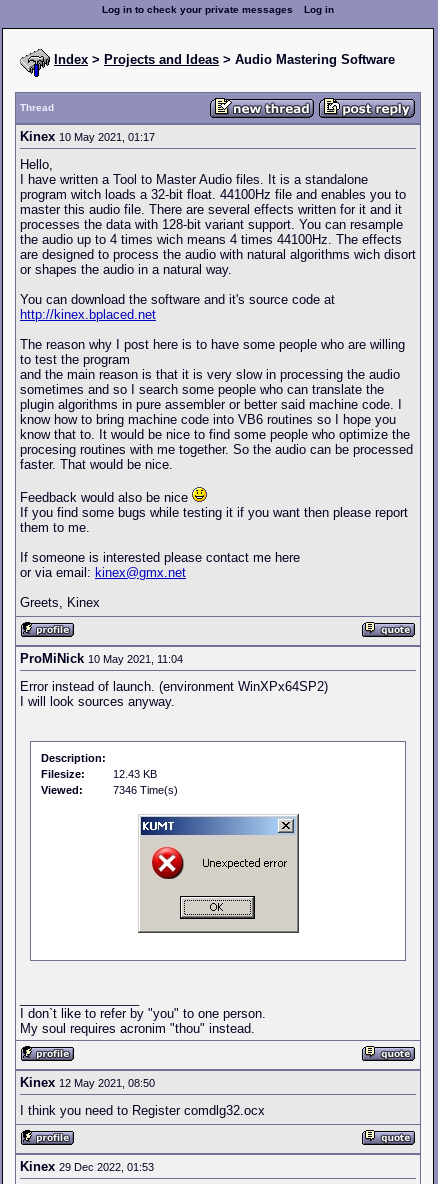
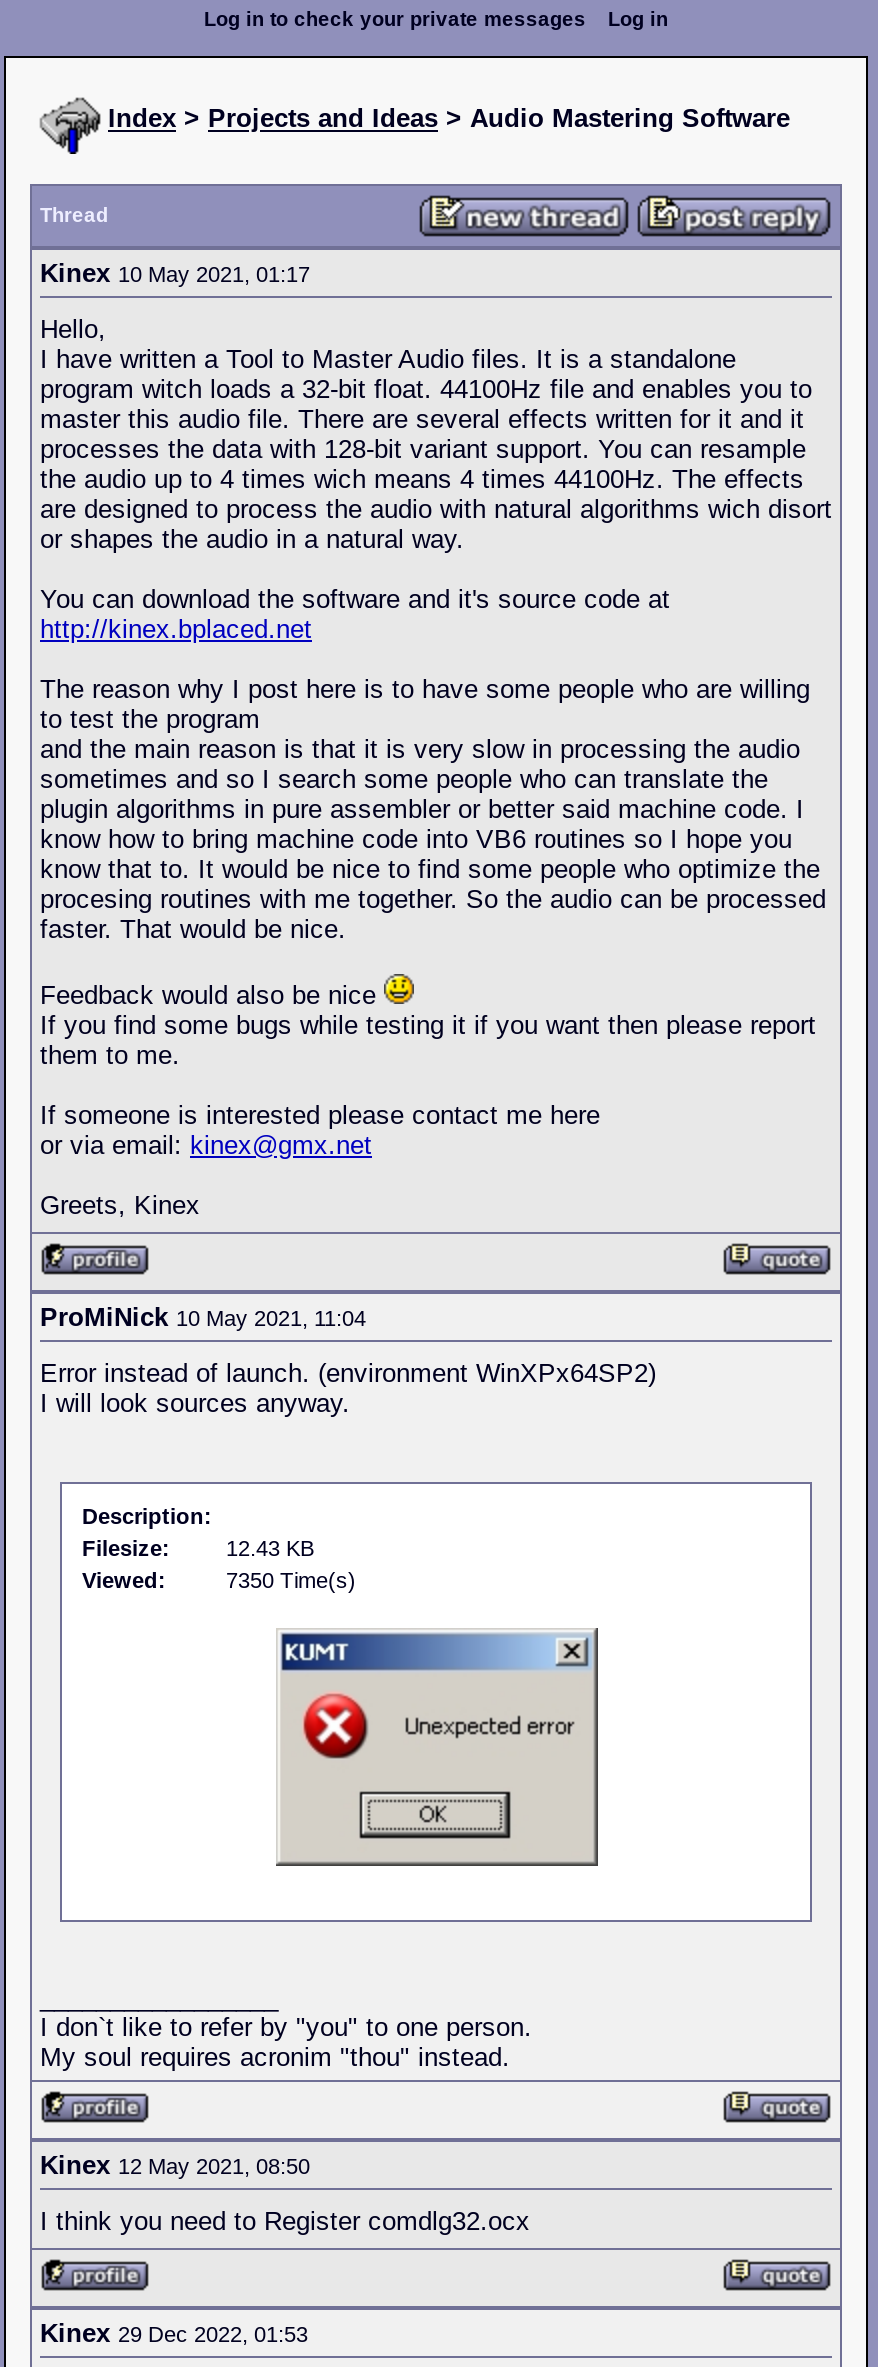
- 7346 Time(s)
+ 7350 Time(s)
